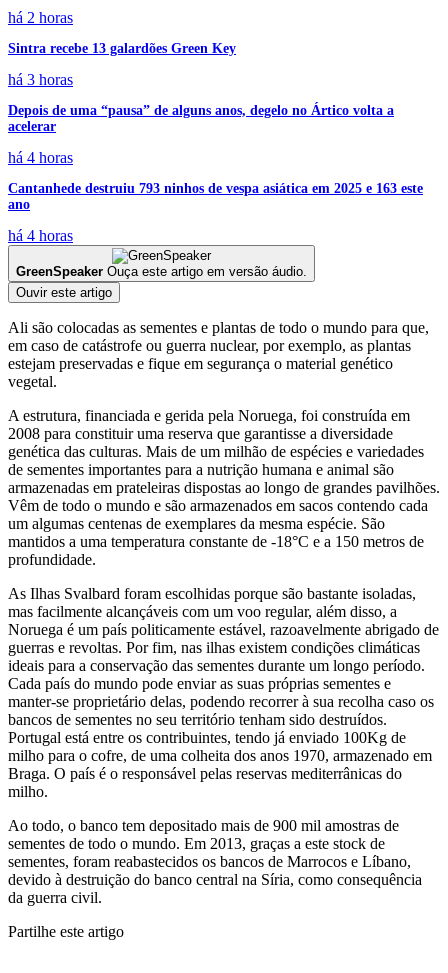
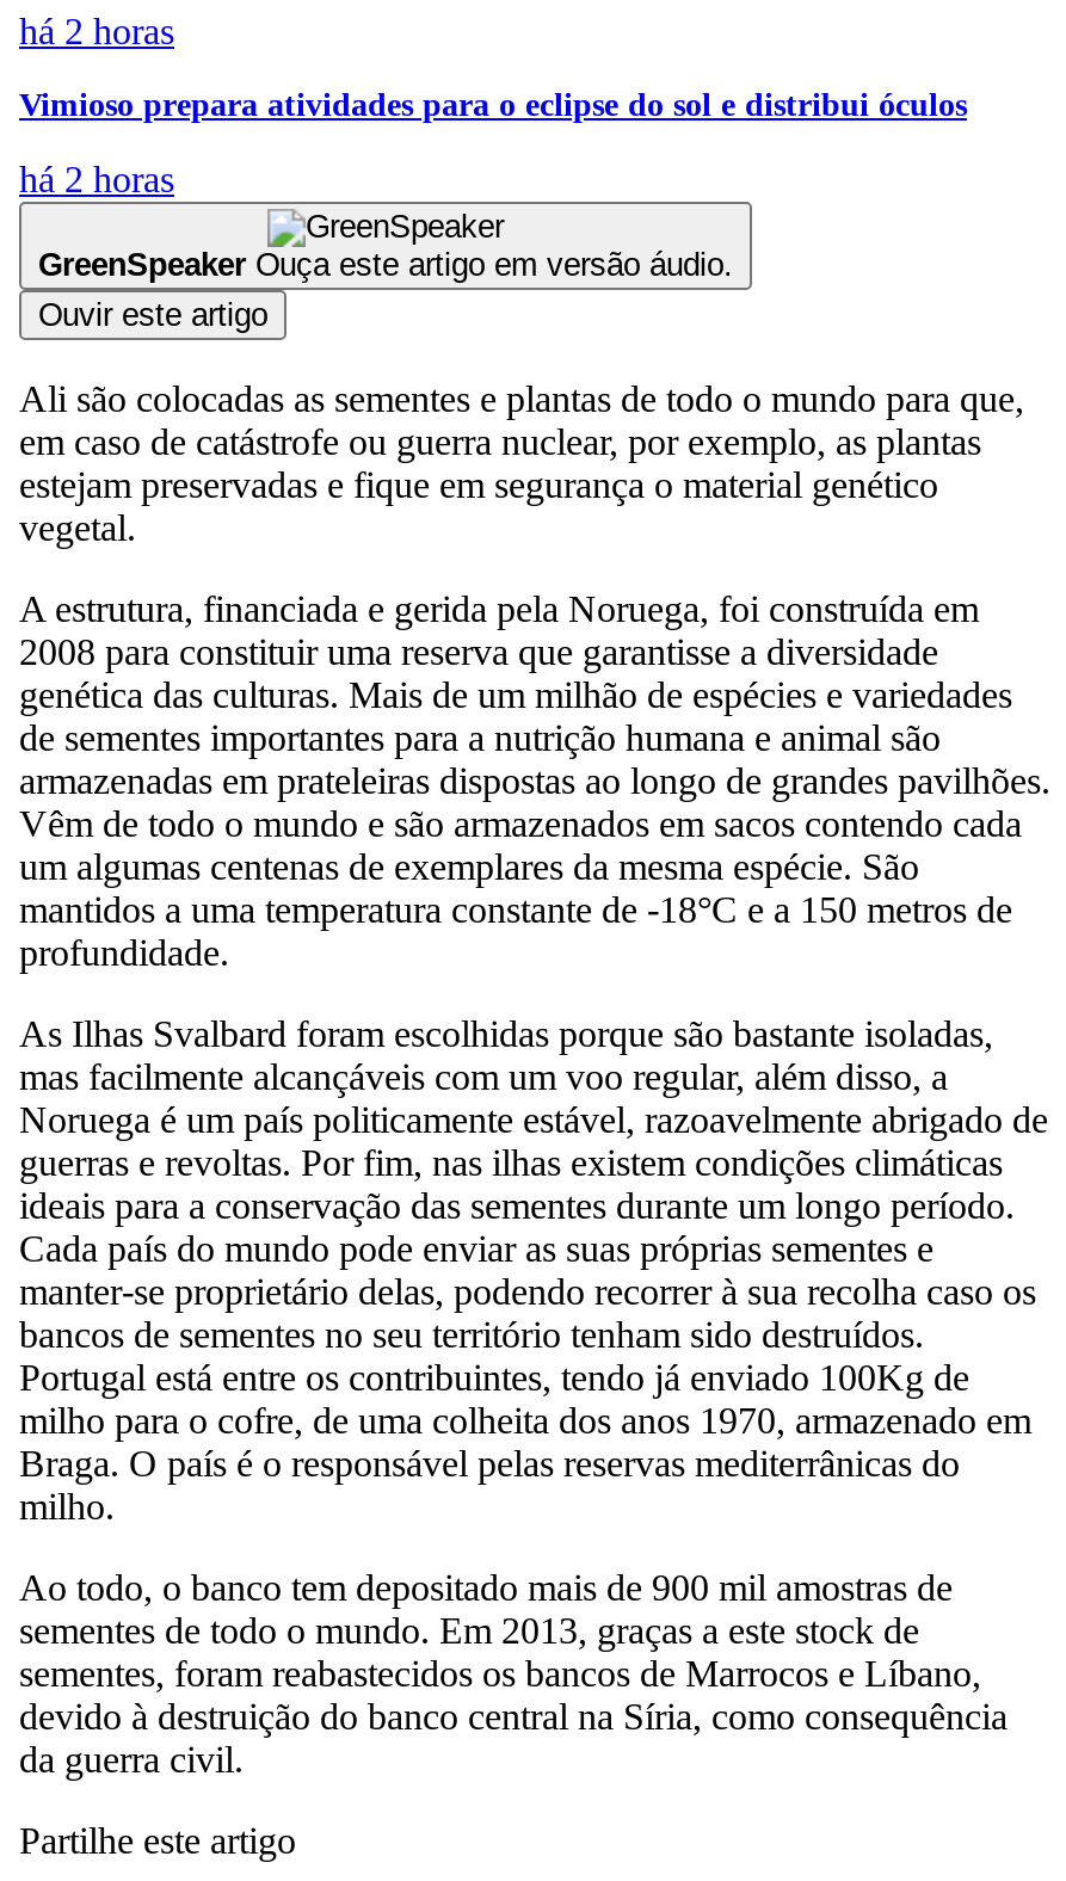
- Sintra recebe 13 galardões Green Key
- há 3 horas
- Depois de uma “pausa” de alguns anos, degelo no Ártico volta a
- acelerar
- há 4 horas
- Cantanhede destruiu 793 ninhos de vespa asiática em 2025 e 163 este
- ano
- há 4 horas
+ Vimioso prepara atividades para o eclipse do sol e distribui óculos
+ há 2 horas
